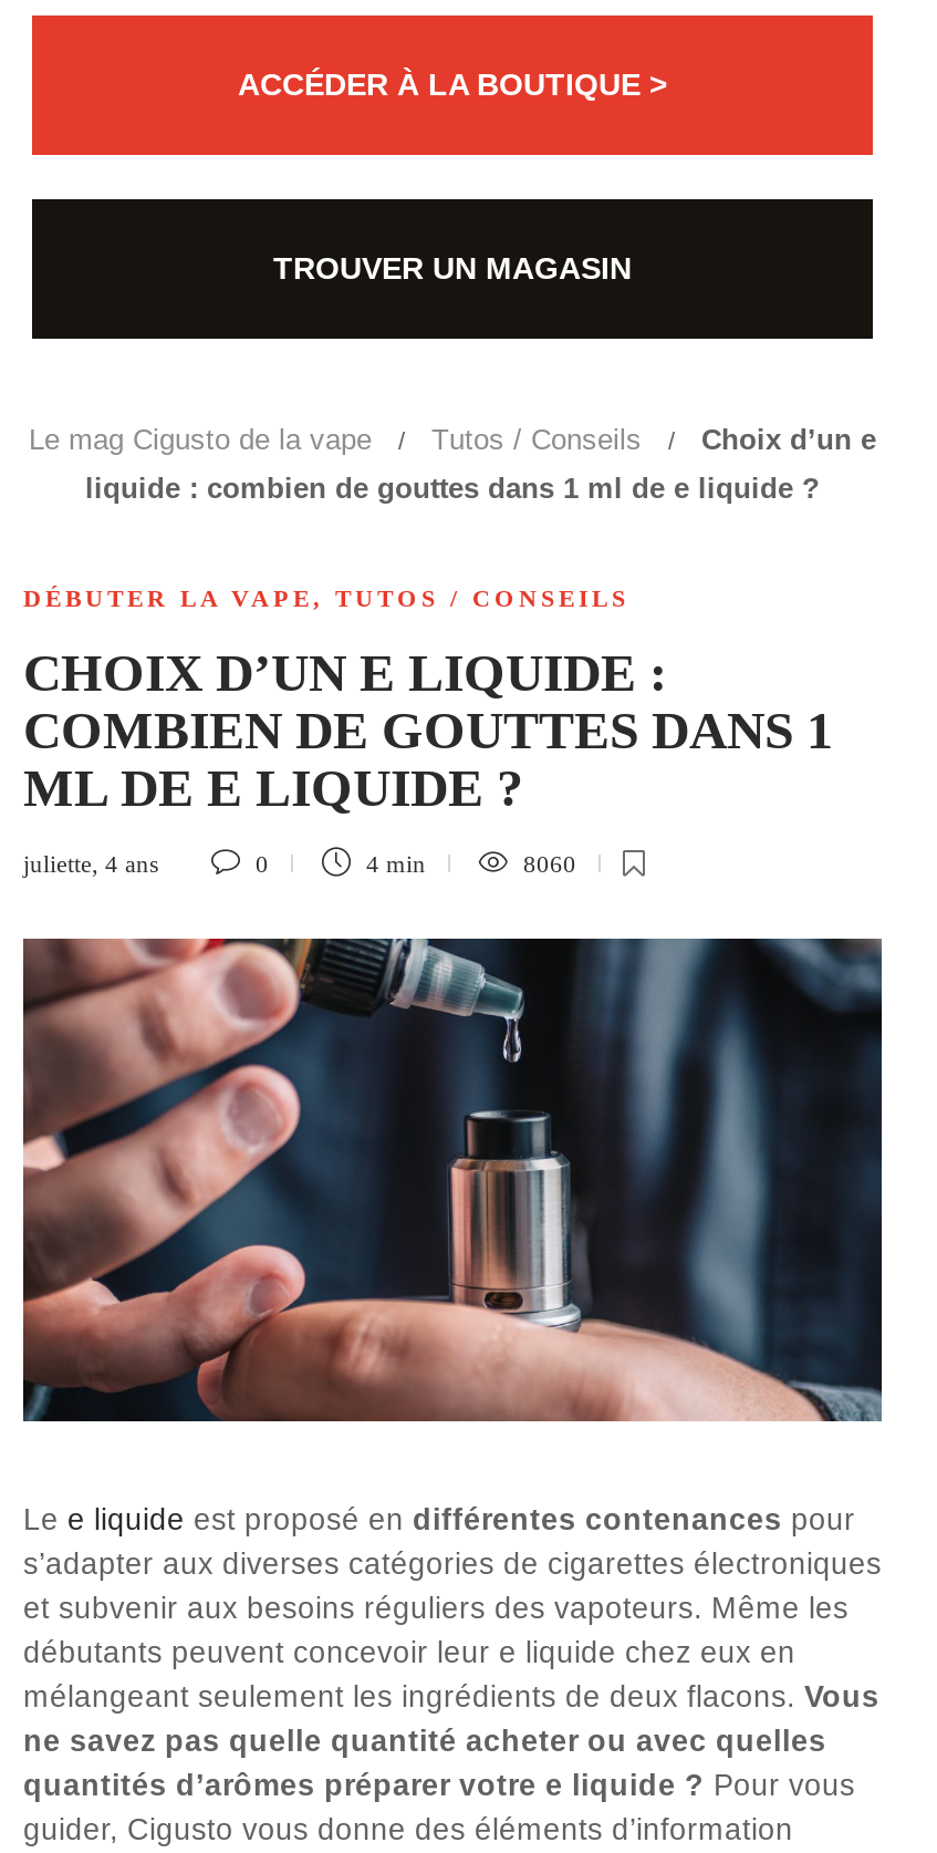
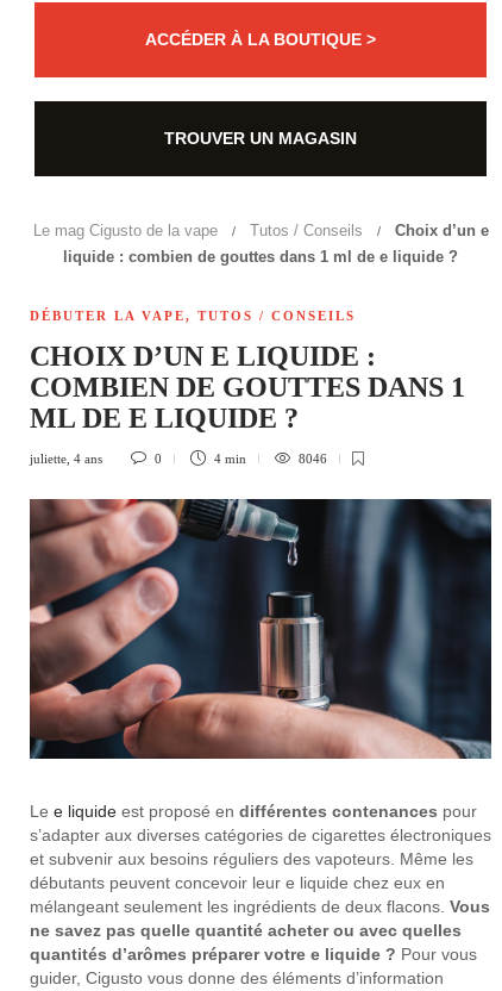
- 8060
+ 8046
